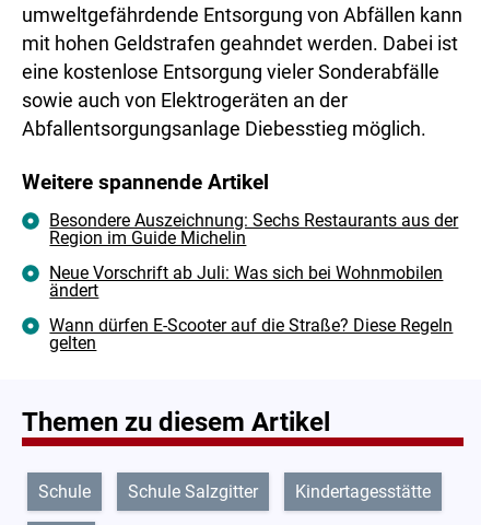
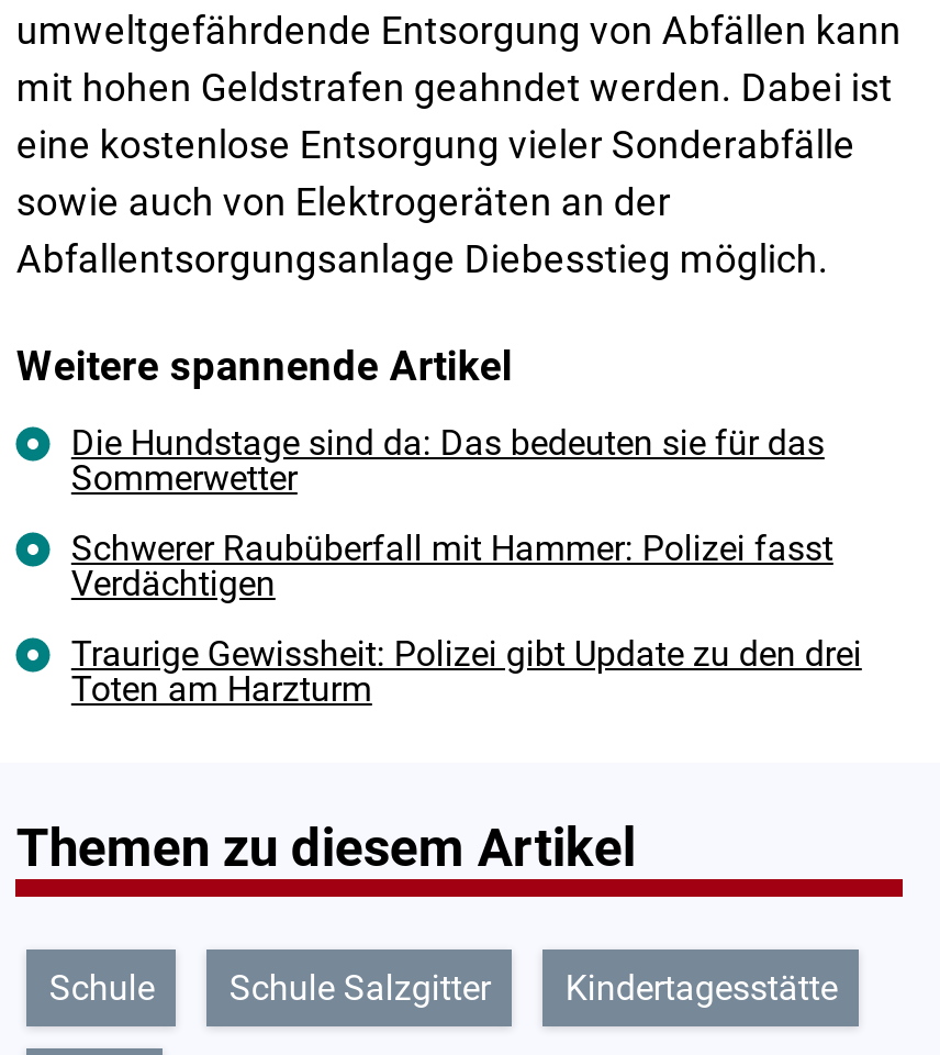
- Besondere Auszeichnung: Sechs Restaurants aus der
- Region im Guide Michelin
+ Die Hundstage sind da: Das bedeuten sie für das
+ Sommerwetter

- Neue Vorschrift ab Juli: Was sich bei Wohnmobilen
- ändert
+ Schwerer Raubüberfall mit Hammer: Polizei fasst
+ Verdächtigen

- Wann dürfen E-Scooter auf die Straße? Diese Regeln
- gelten
+ Traurige Gewissheit: Polizei gibt Update zu den drei
+ Toten am Harzturm
